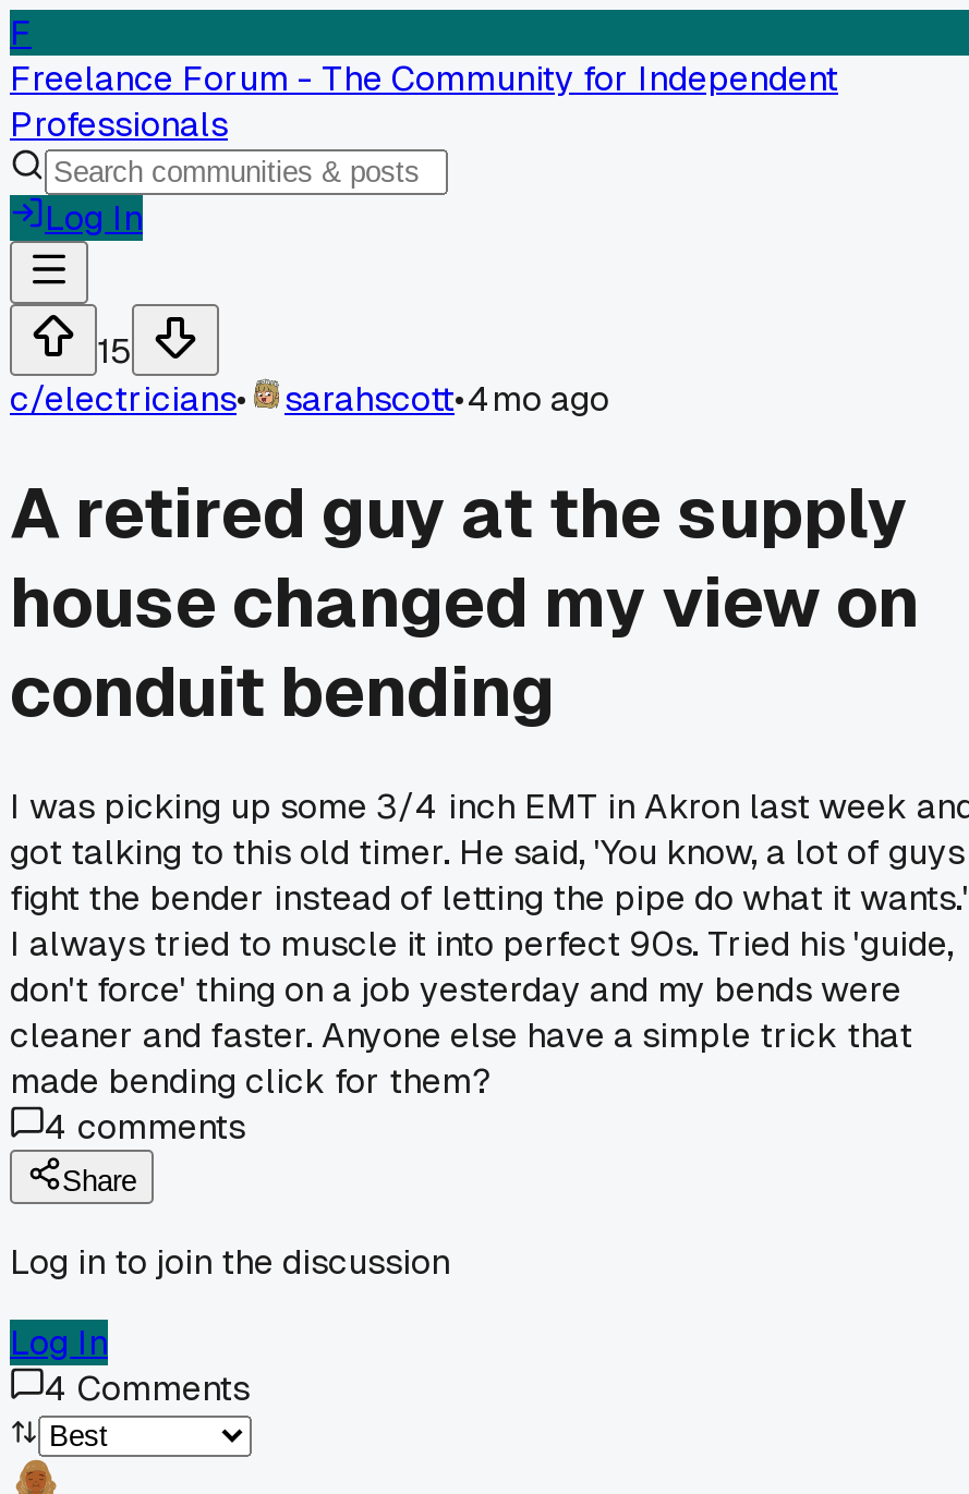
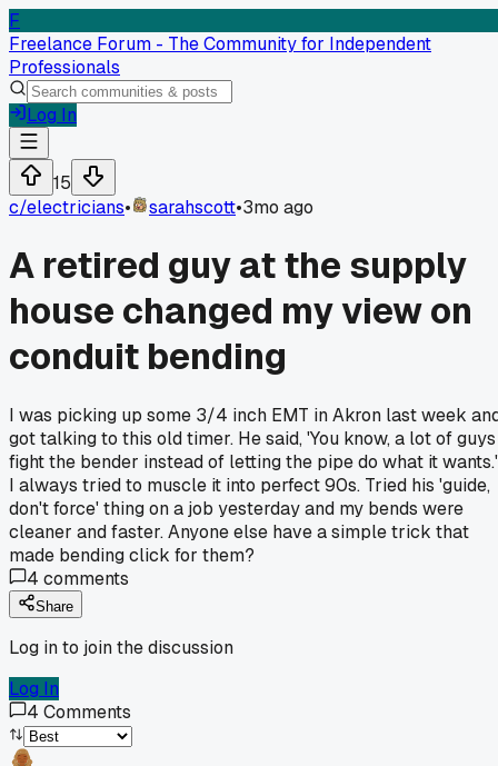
- sarahscott•4mo ago
+ sarahscott•3mo ago
